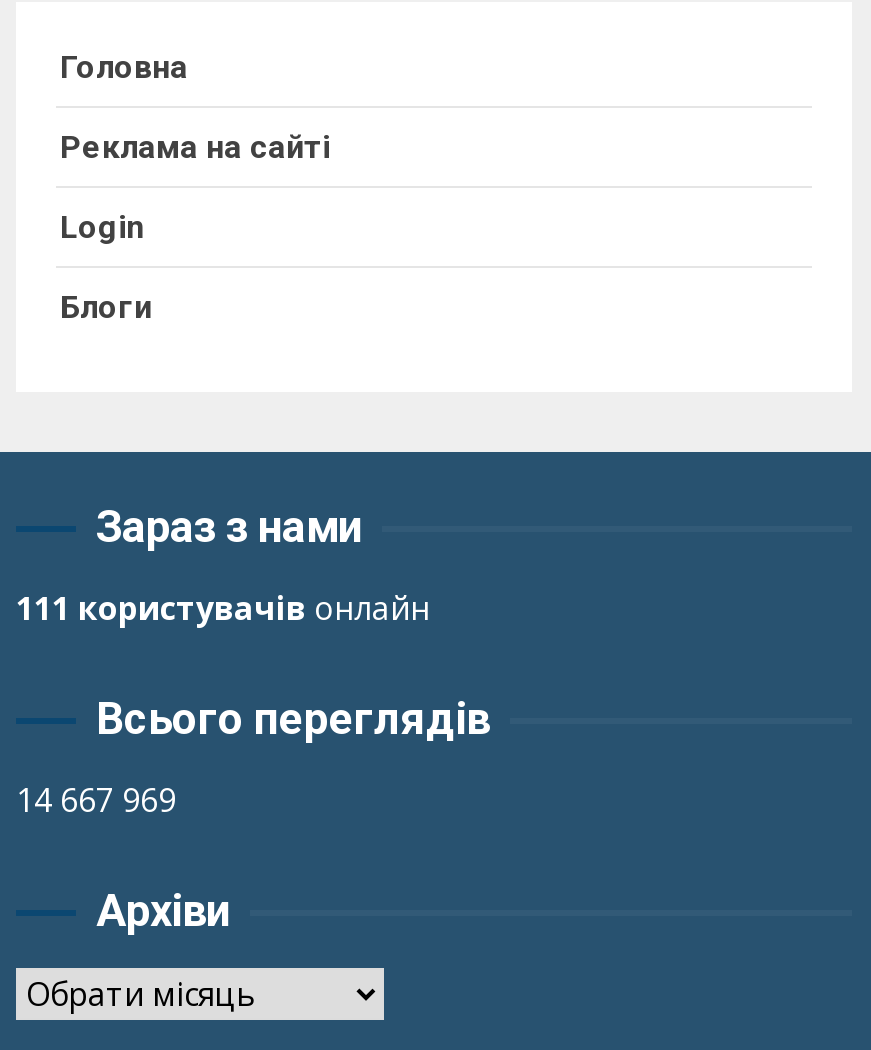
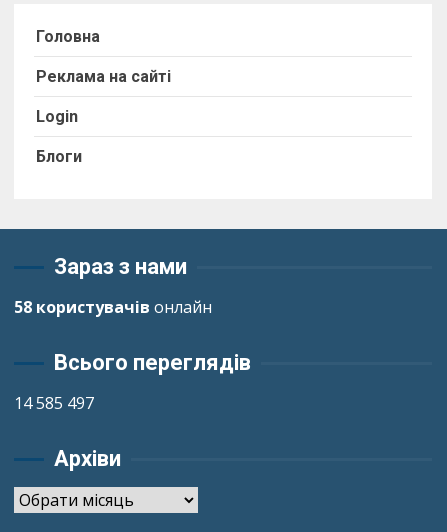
- 111 користувачів онлайн
+ 58 користувачів онлайн

- 14 667 969
+ 14 585 497
